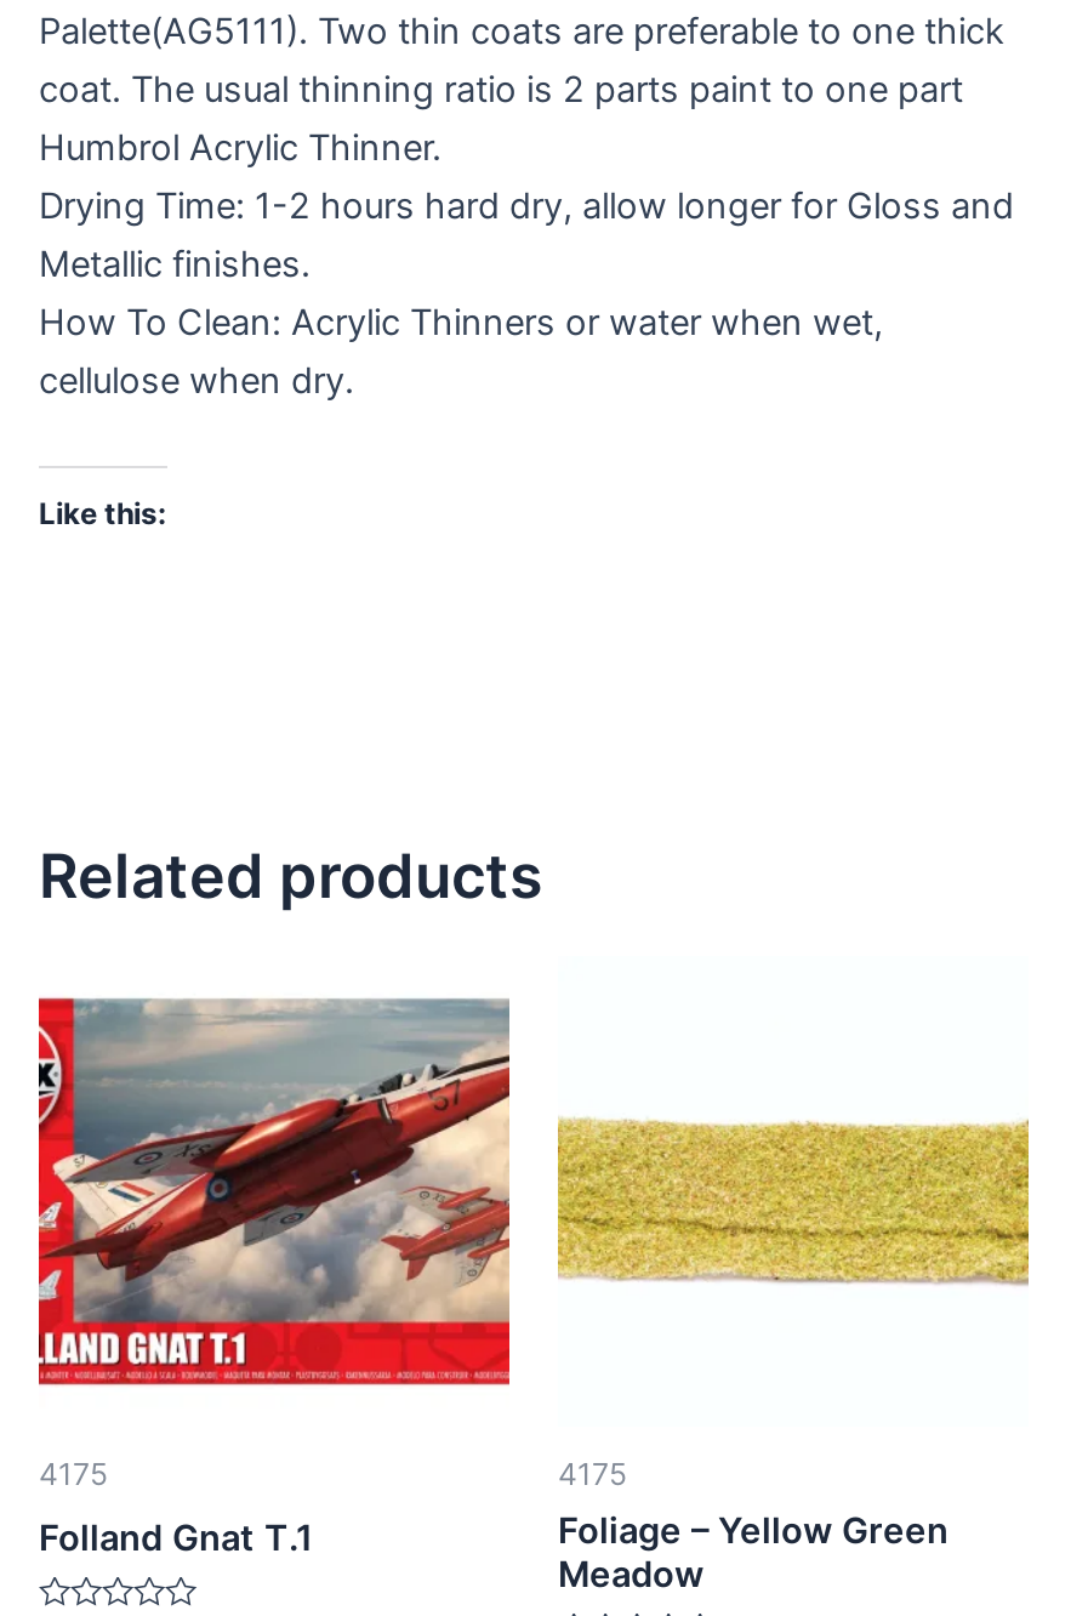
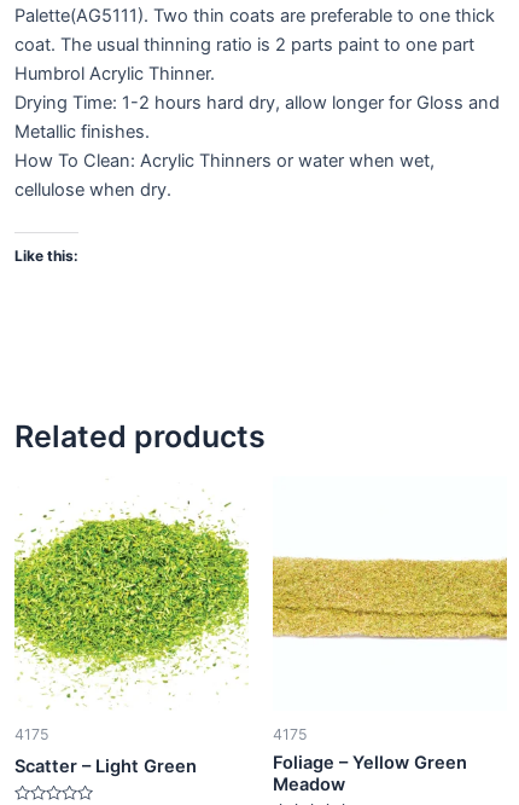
- [image]
+ [image]

- Folland Gnat T.1
+ Scatter – Light Green
